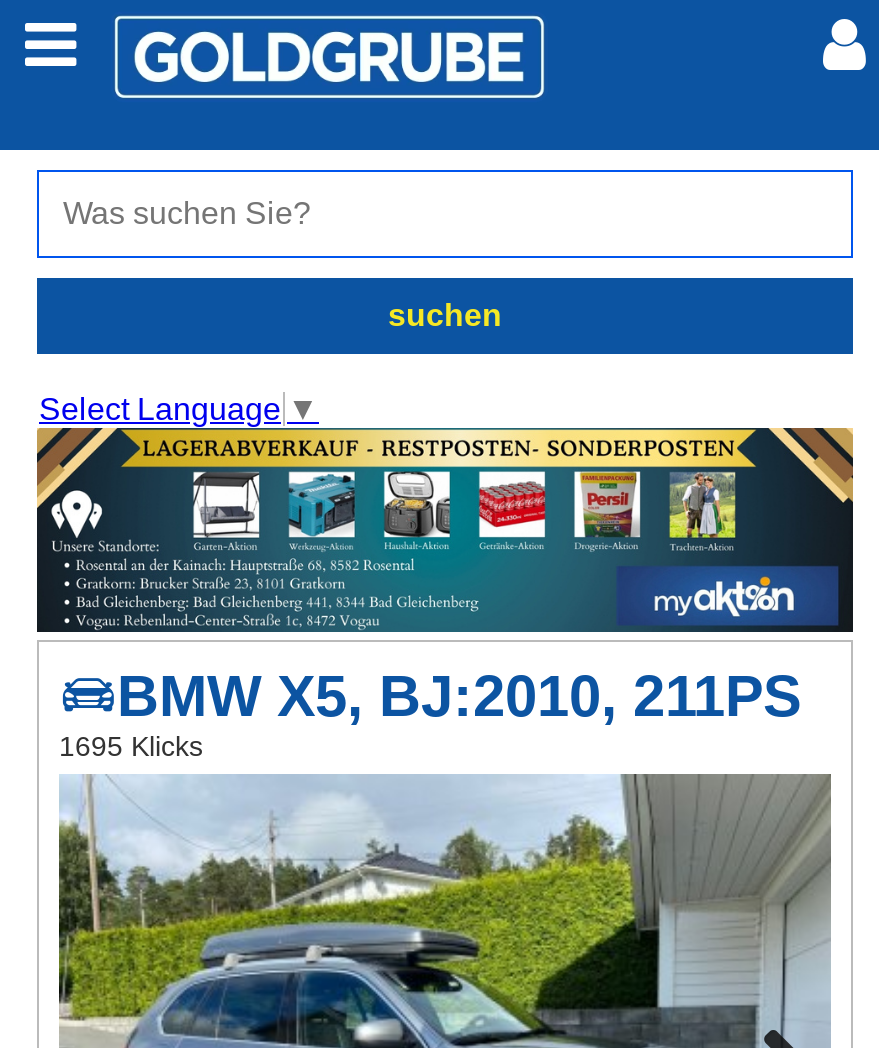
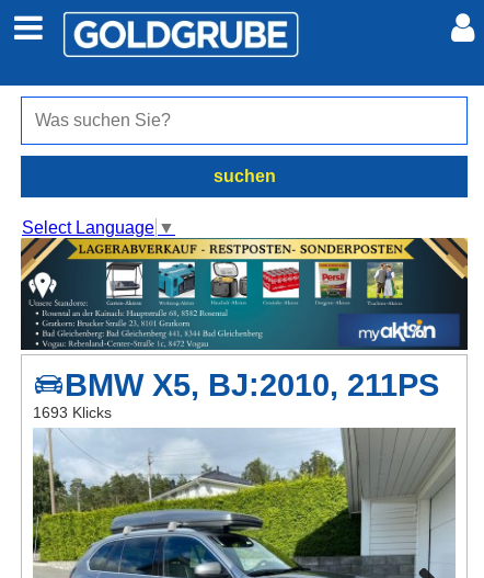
- 1695 Klicks
+ 1693 Klicks
